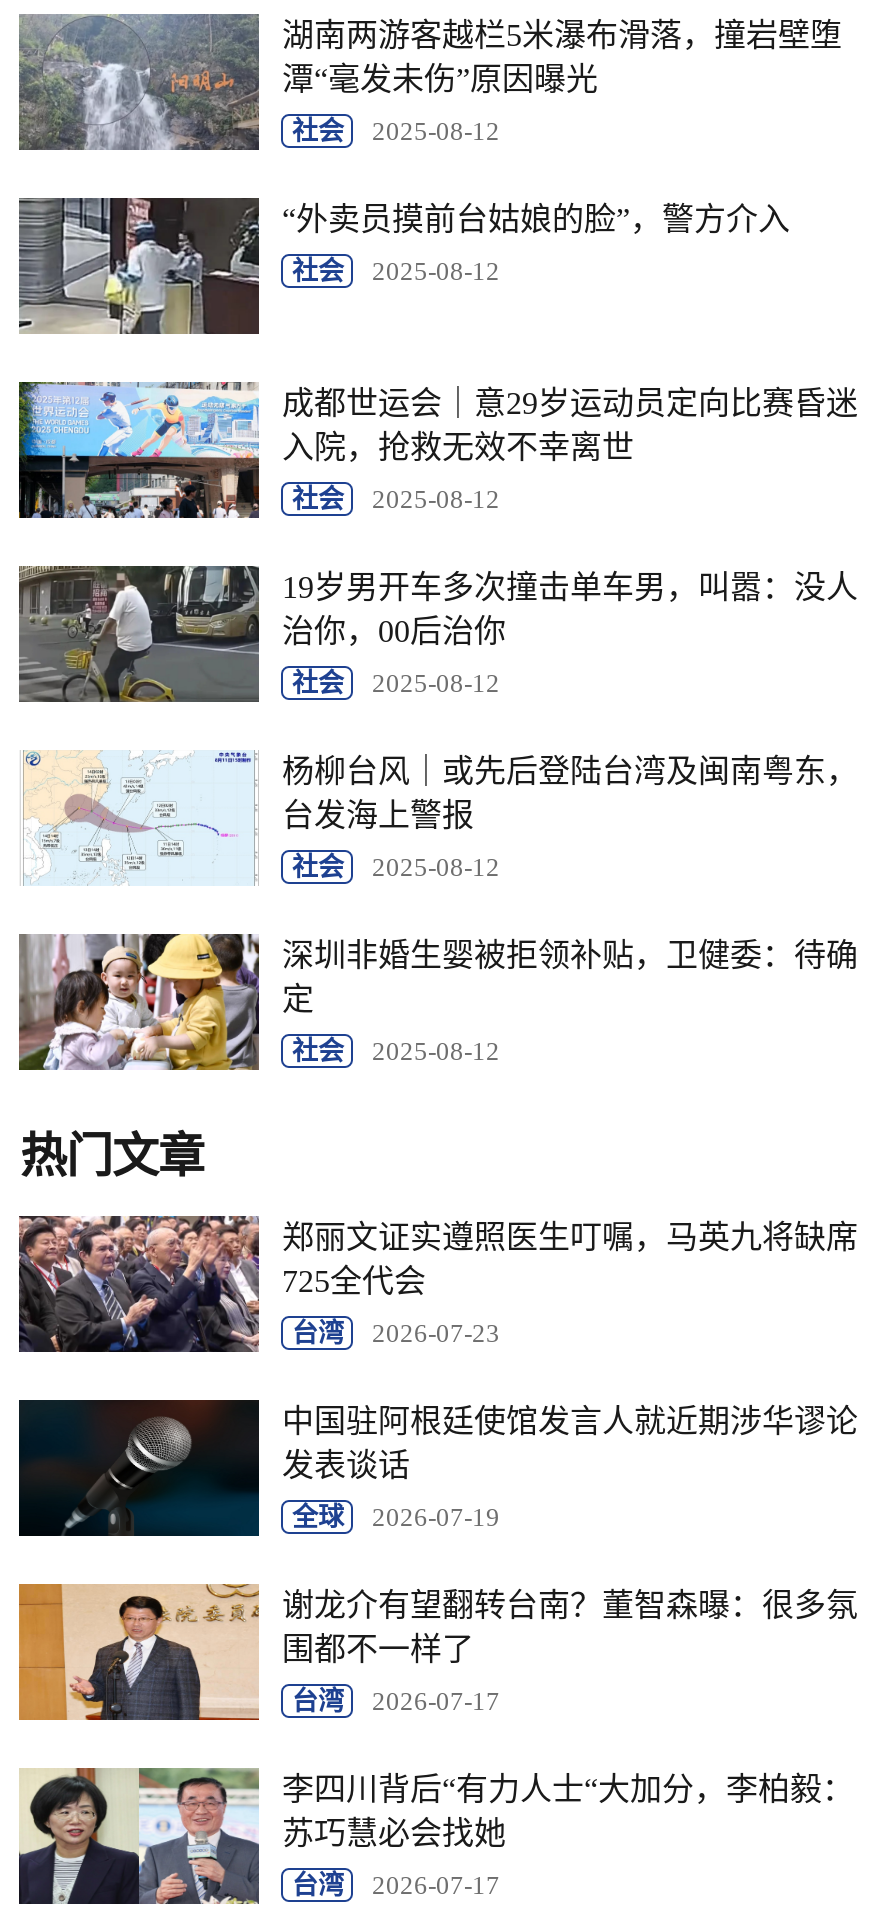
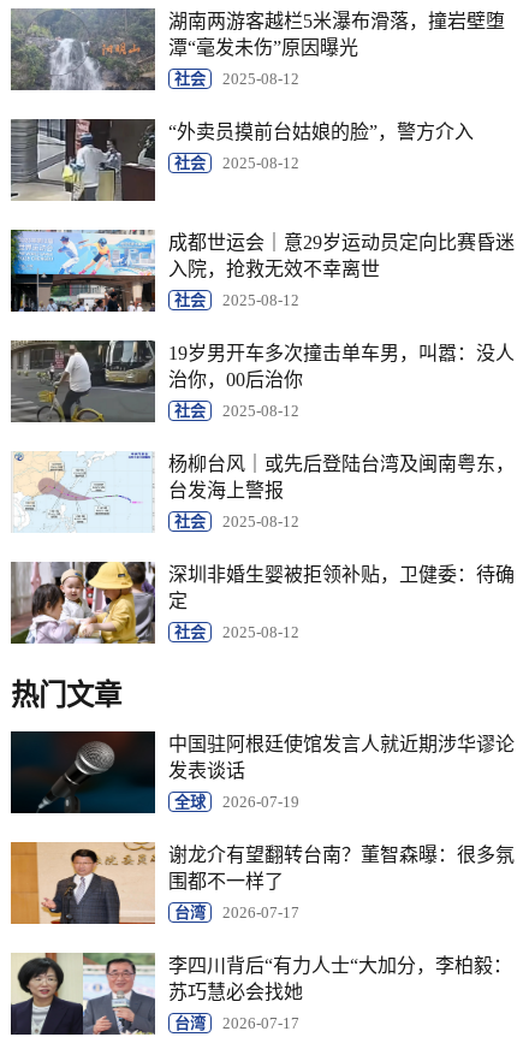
- [image]
- 郑丽文证实遵照医生叮嘱，马英九将缺席
- 725全代会
- 台湾
- 2026-07-23
